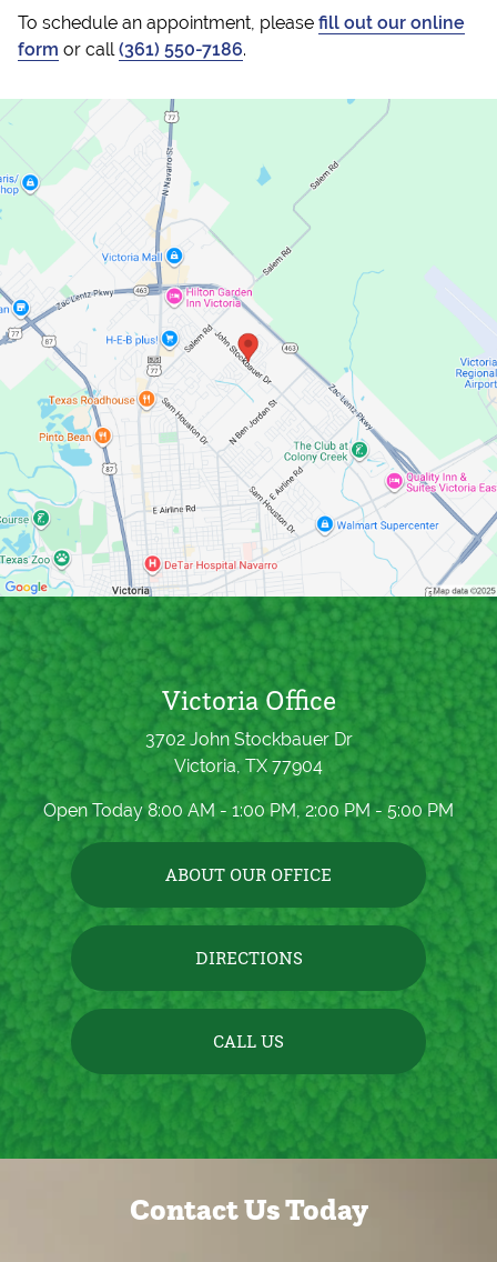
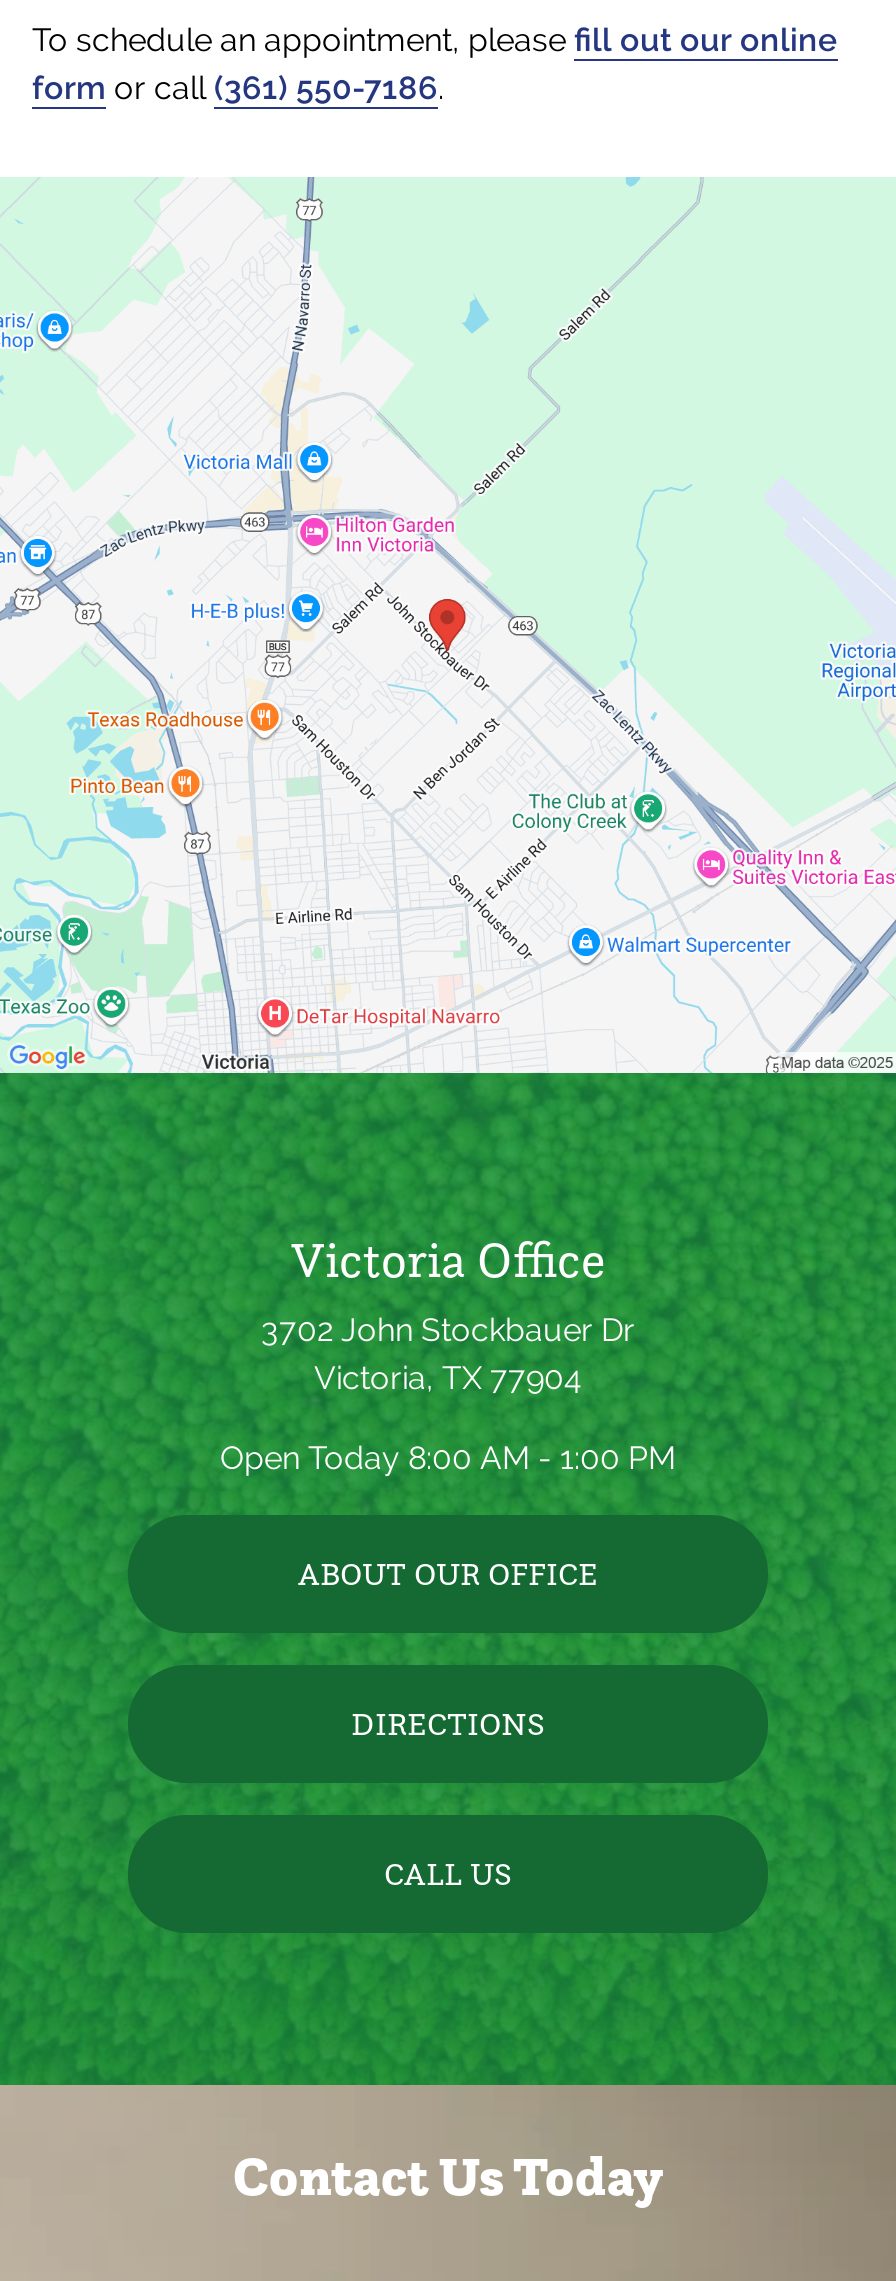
- Open Today 8:00 AM - 1:00 PM, 2:00 PM - 5:00 PM
+ Open Today 8:00 AM - 1:00 PM
